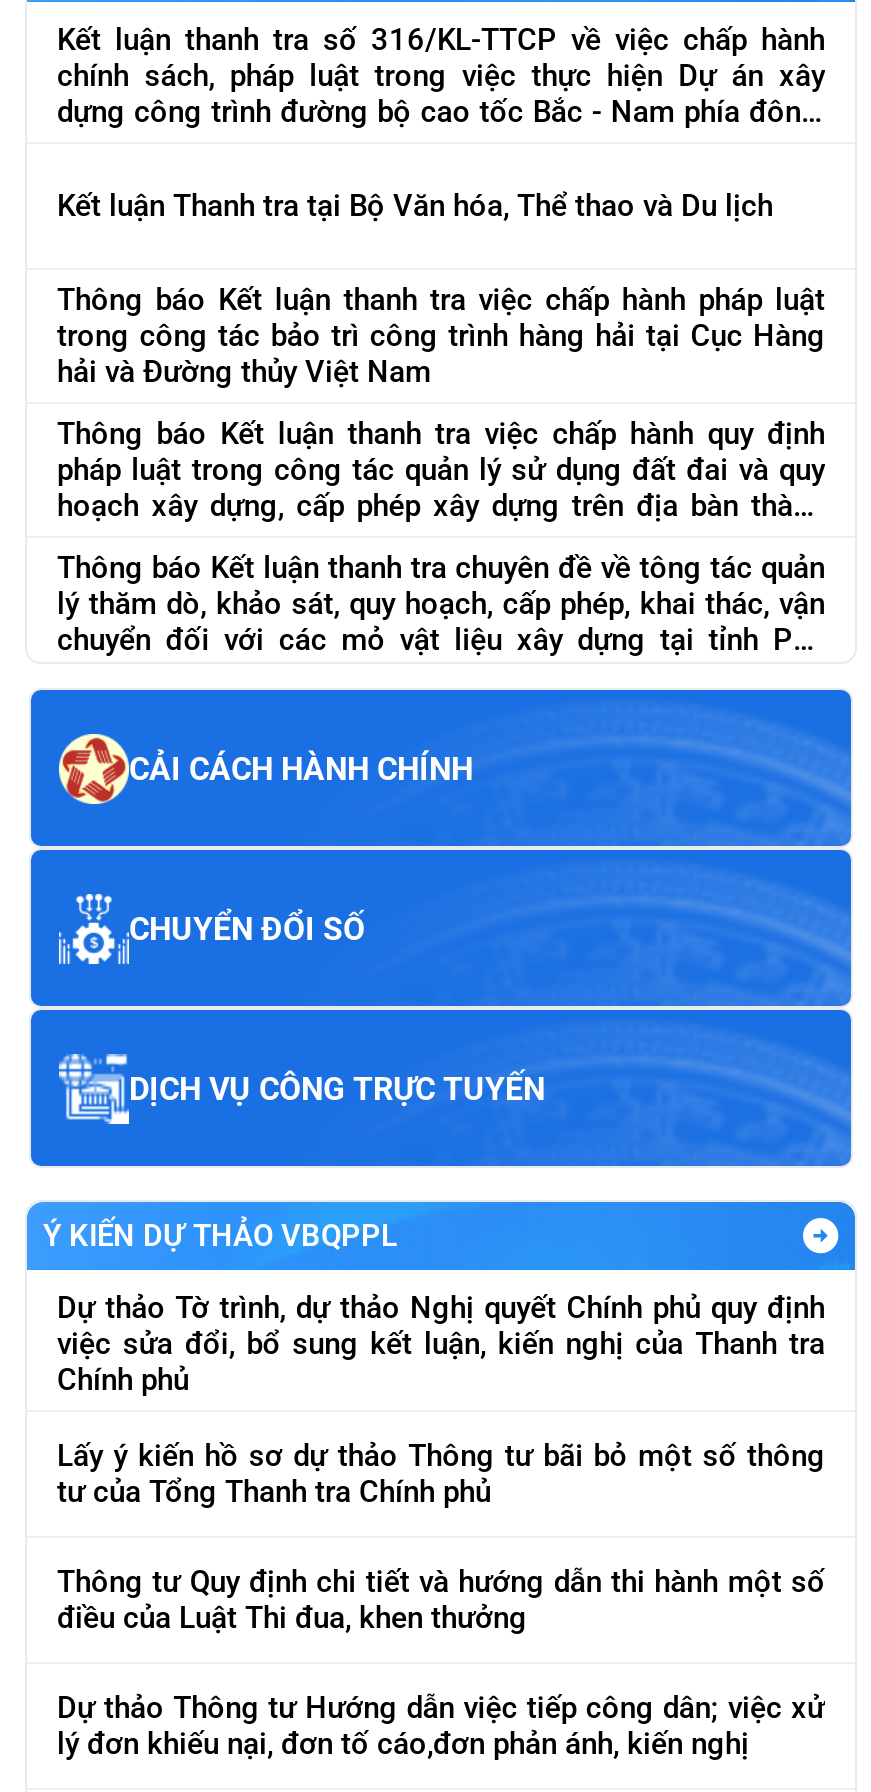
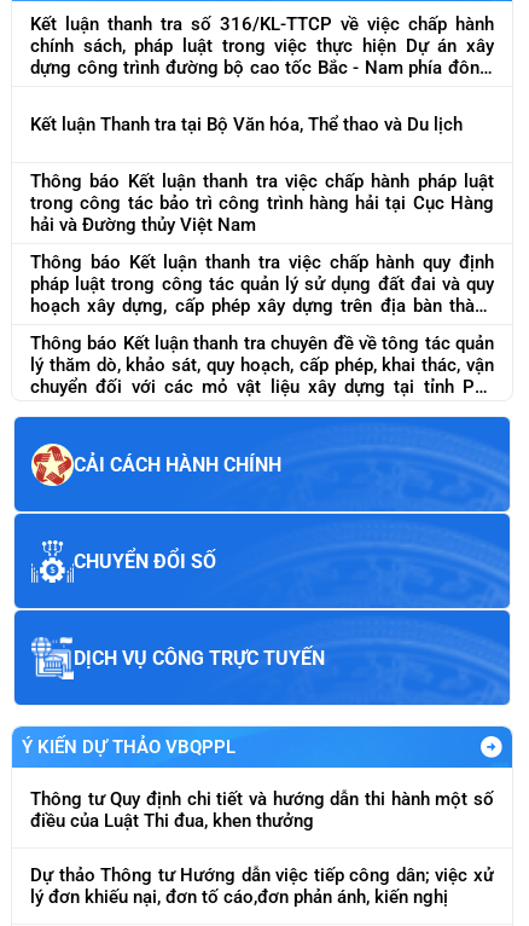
- Dự thảo Tờ trình, dự thảo Nghị quyết Chính phủ quy định
- việc sửa đổi, bổ sung kết luận, kiến nghị của Thanh tra
- Chính phủ
- Lấy ý kiến hồ sơ dự thảo Thông tư bãi bỏ một số thông
- tư của Tổng Thanh tra Chính phủ
